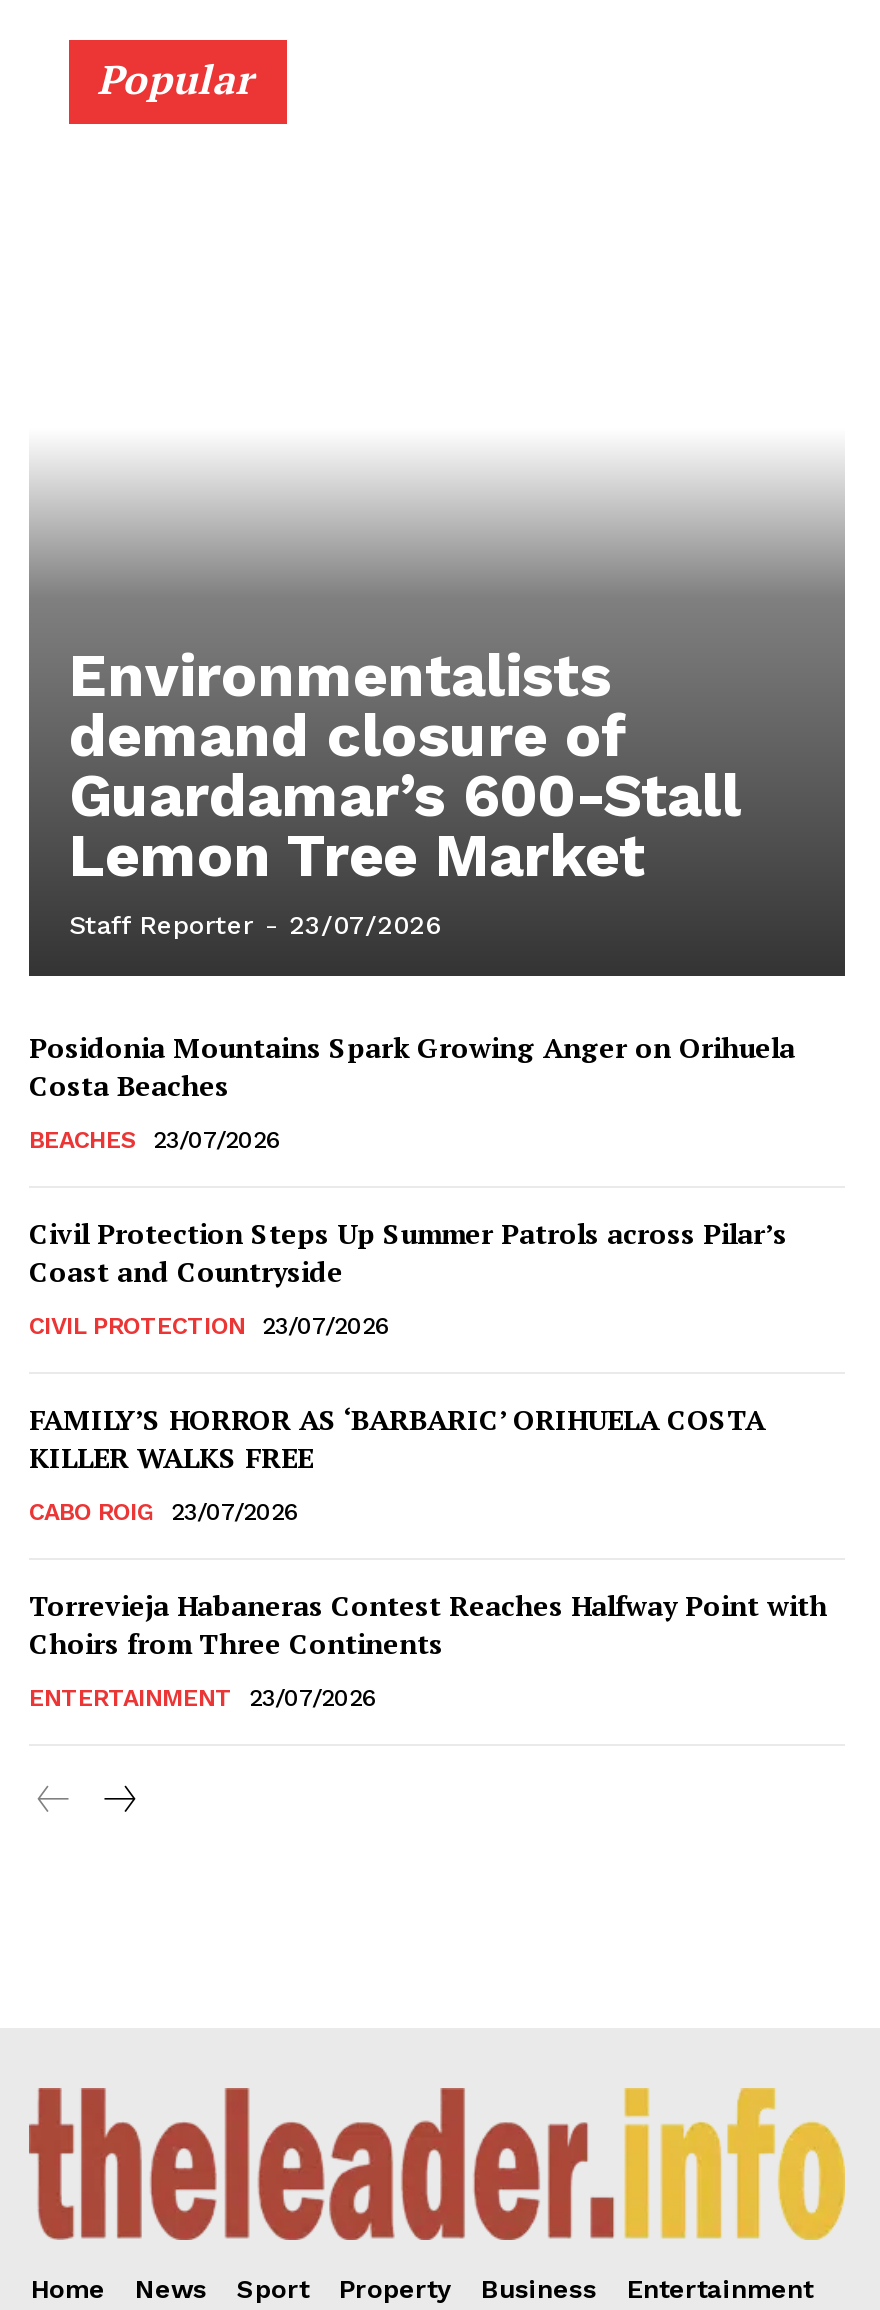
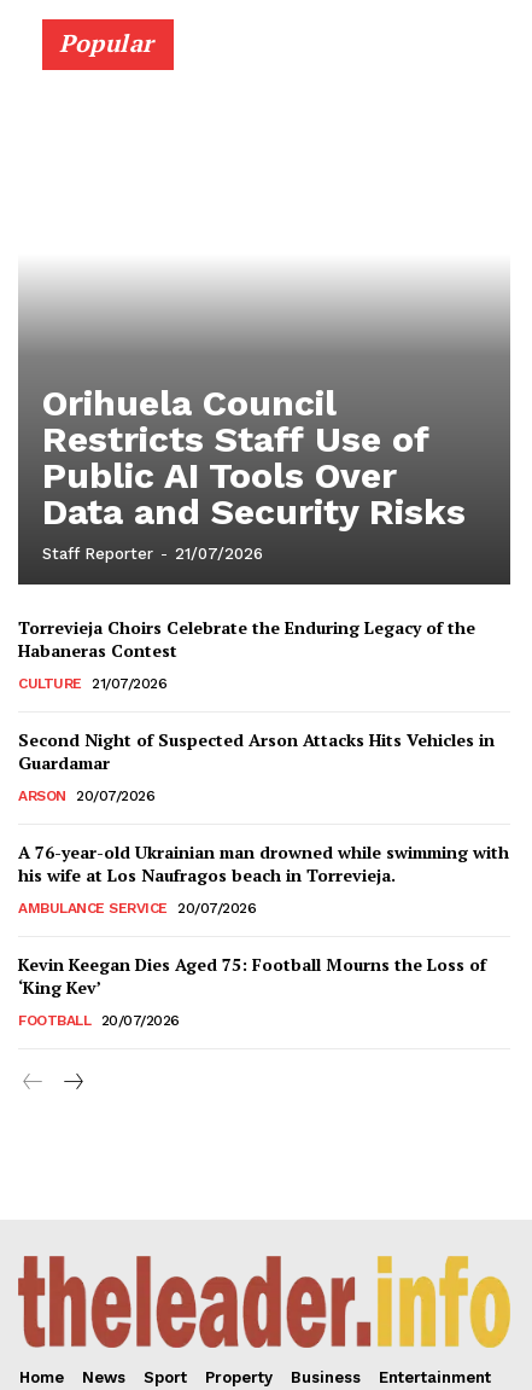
- Environmentalists
- demand closure of
- Guardamar’s 600-Stall
- Lemon Tree Market
- Staff Reporter - 23/07/2026
+ Orihuela Council
+ Restricts Staff Use of
+ Public AI Tools Over
+ Data and Security Risks
+ Staff Reporter - 21/07/2026

- Posidonia Mountains Spark Growing Anger on Orihuela
- Costa Beaches
+ Torrevieja Choirs Celebrate the Enduring Legacy of the
+ Habaneras Contest

- BEACHES
- 23/07/2026
+ CULTURE
+ 21/07/2026

- Civil Protection Steps Up Summer Patrols across Pilar’s
- Coast and Countryside
+ Second Night of Suspected Arson Attacks Hits Vehicles in
+ Guardamar

- CIVIL PROTECTION
- 23/07/2026
+ ARSON
+ 20/07/2026

- FAMILY’S HORROR AS ‘BARBARIC’ ORIHUELA COSTA
- KILLER WALKS FREE
+ A 76-year-old Ukrainian man drowned while swimming with
+ his wife at Los Naufragos beach in Torrevieja.

- CABO ROIG
- 23/07/2026
+ AMBULANCE SERVICE
+ 20/07/2026

- Torrevieja Habaneras Contest Reaches Halfway Point with
- Choirs from Three Continents
+ Kevin Keegan Dies Aged 75: Football Mourns the Loss of
+ ‘King Kev’

- ENTERTAINMENT
- 23/07/2026
+ FOOTBALL
+ 20/07/2026
